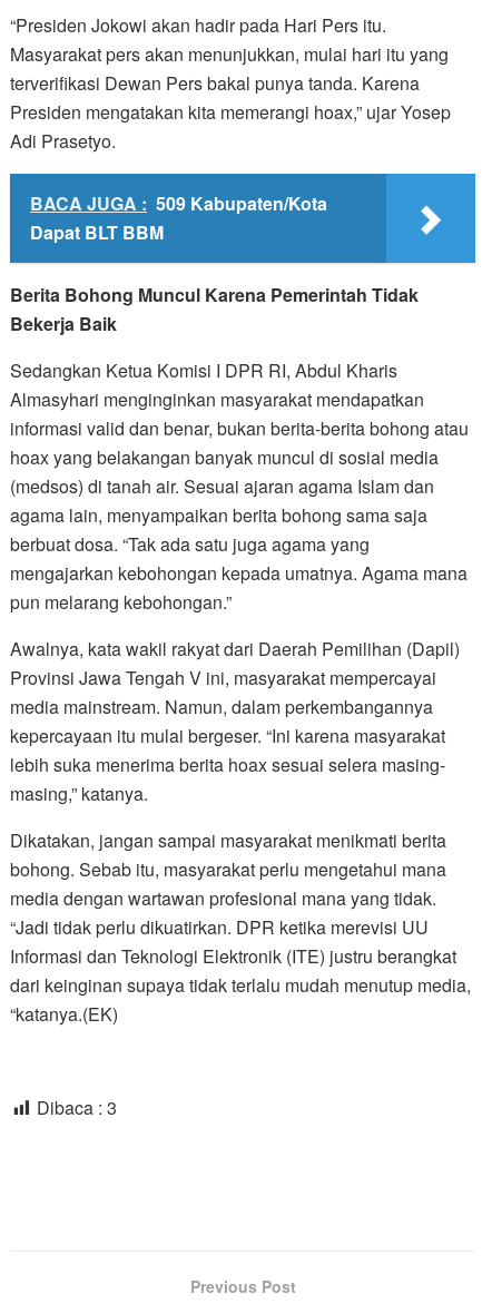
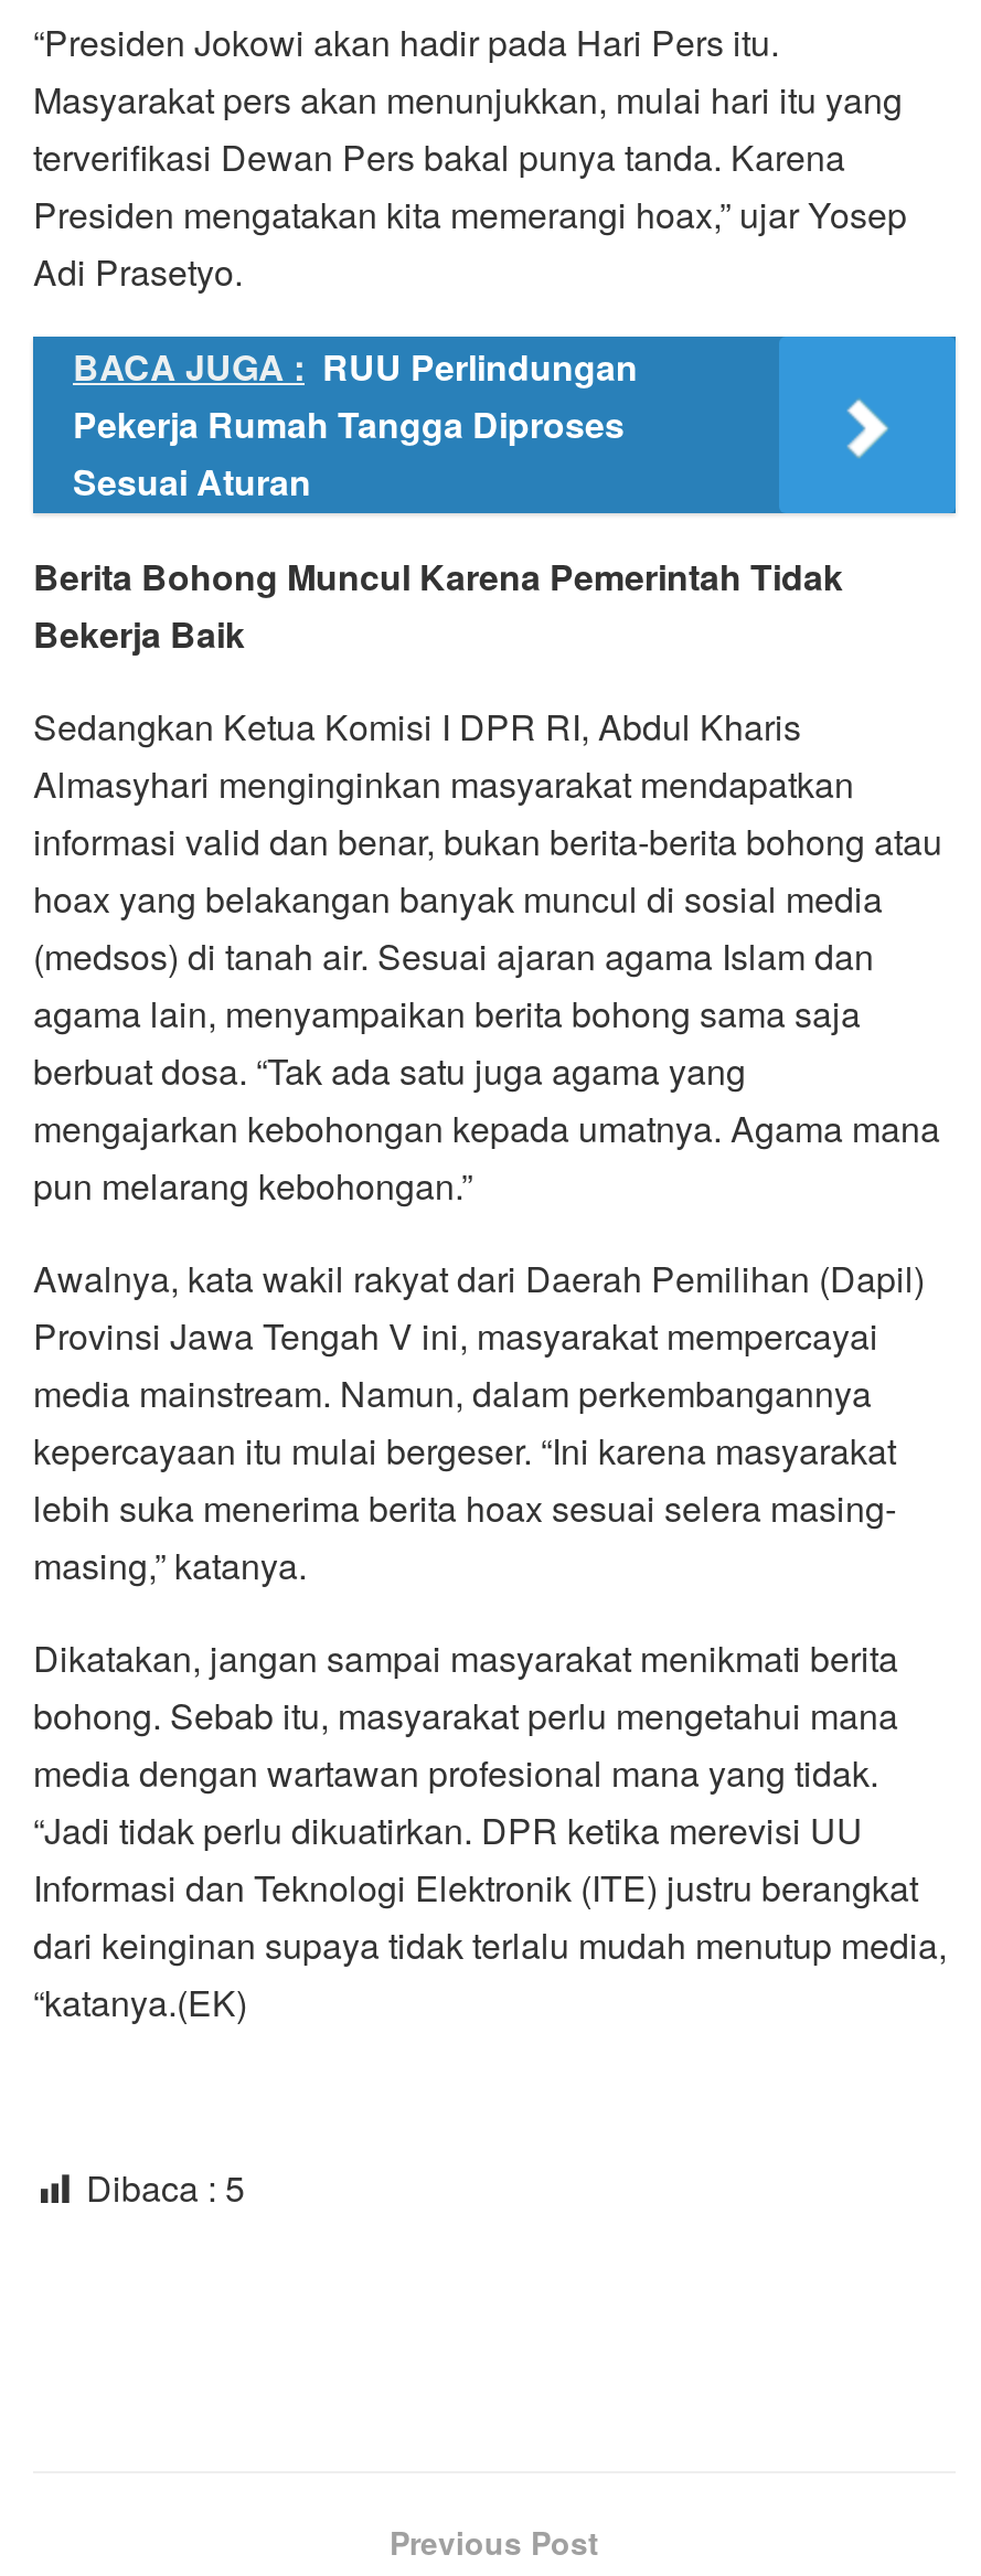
- BACA JUGA : 509 Kabupaten/Kota
- Dapat BLT BBM
+ BACA JUGA : RUU Perlindungan
+ Pekerja Rumah Tangga Diproses
+ Sesuai Aturan

- Dibaca : 3
+ Dibaca : 5
